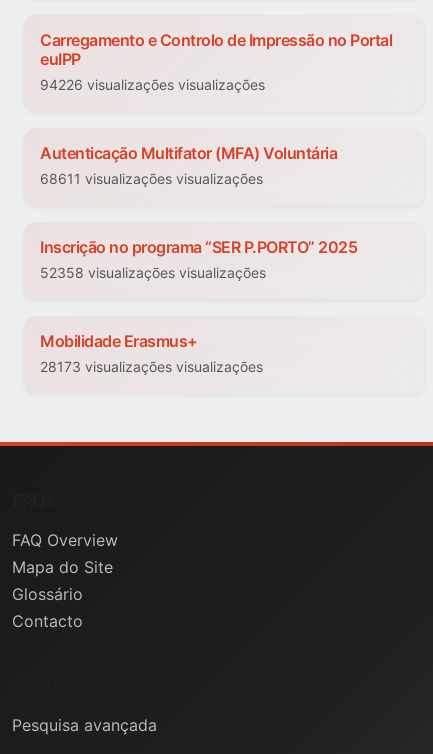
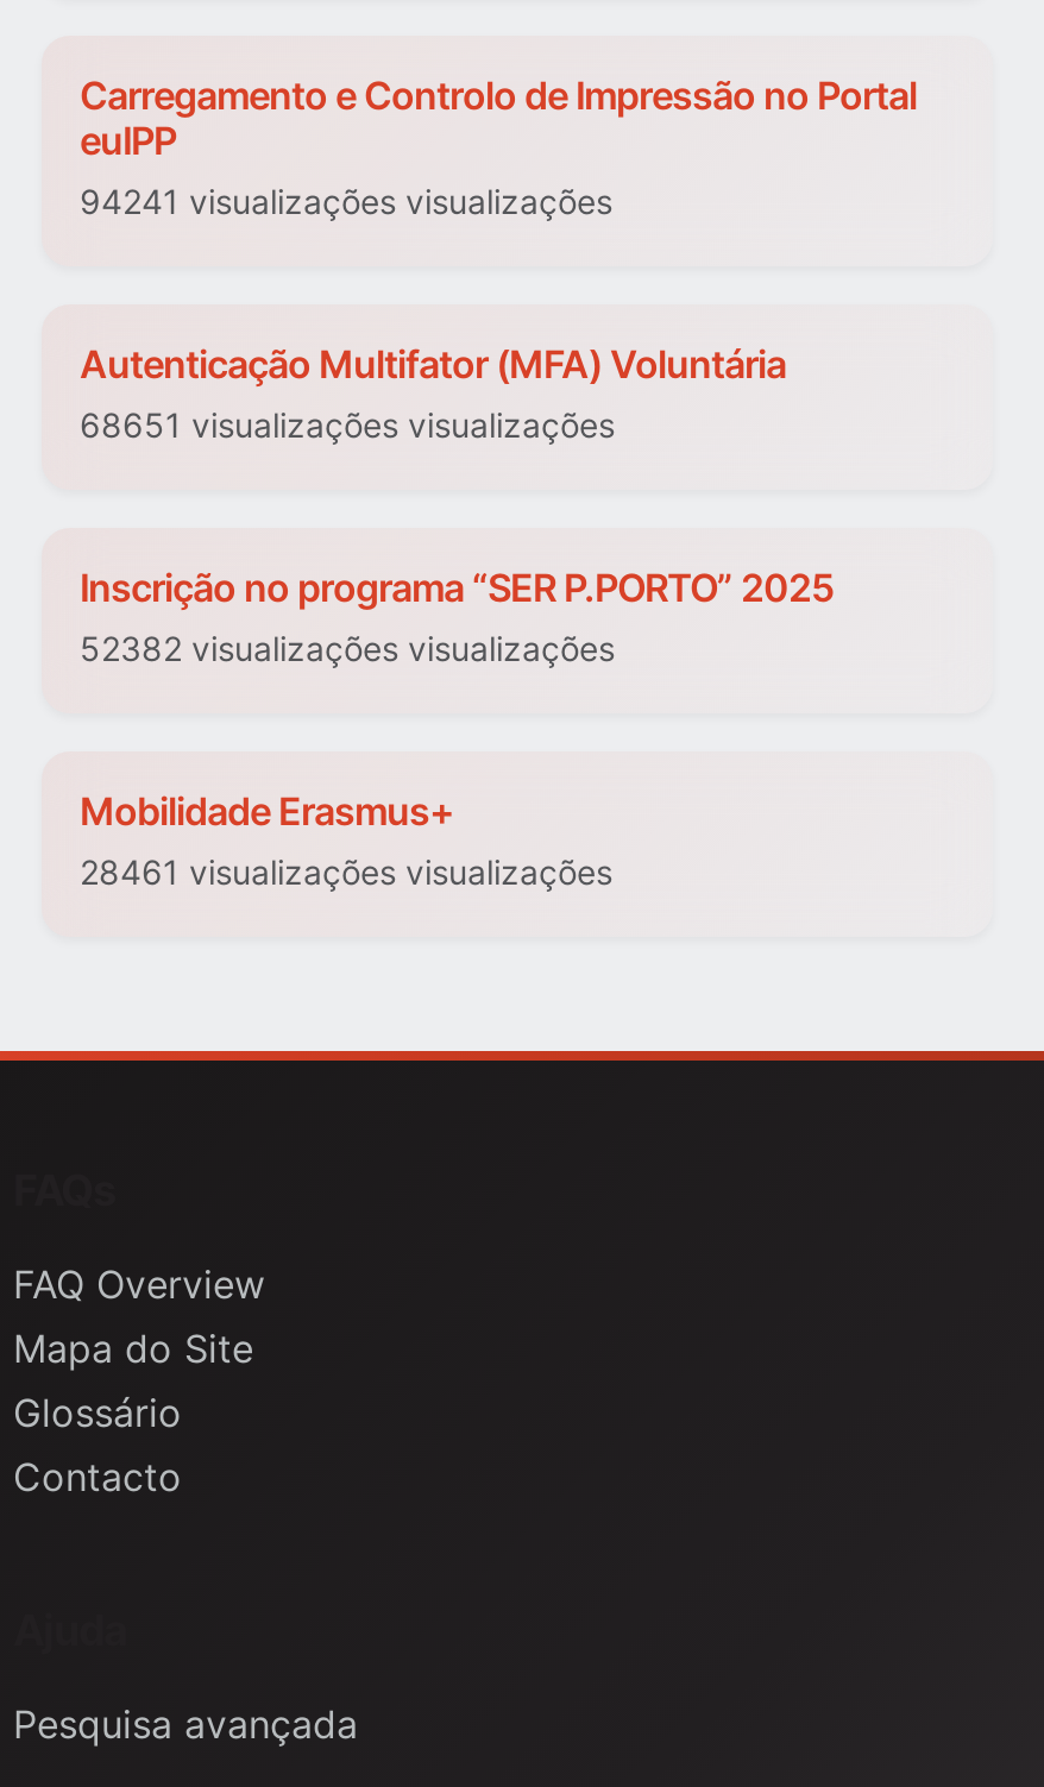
- 94226 visualizações visualizações
+ 94241 visualizações visualizações

- 68611 visualizações visualizações
+ 68651 visualizações visualizações

- 52358 visualizações visualizações
+ 52382 visualizações visualizações

- 28173 visualizações visualizações
+ 28461 visualizações visualizações
